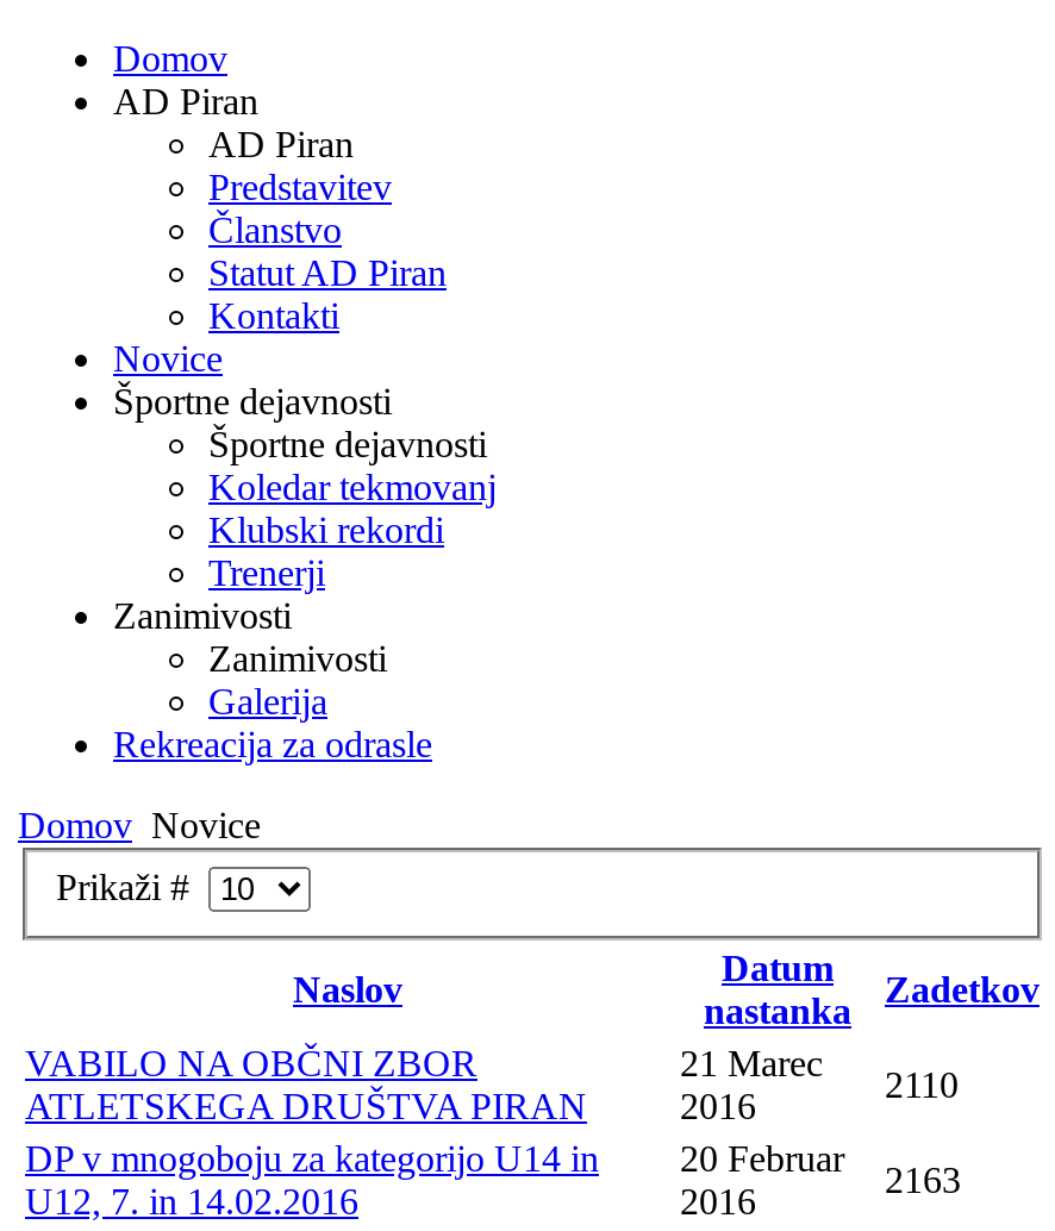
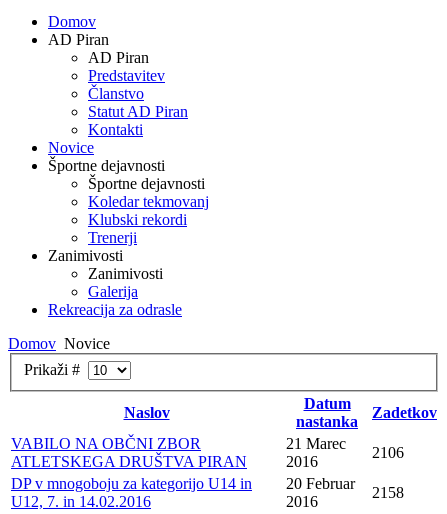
- 2110
+ 2106

- 2163
+ 2158
